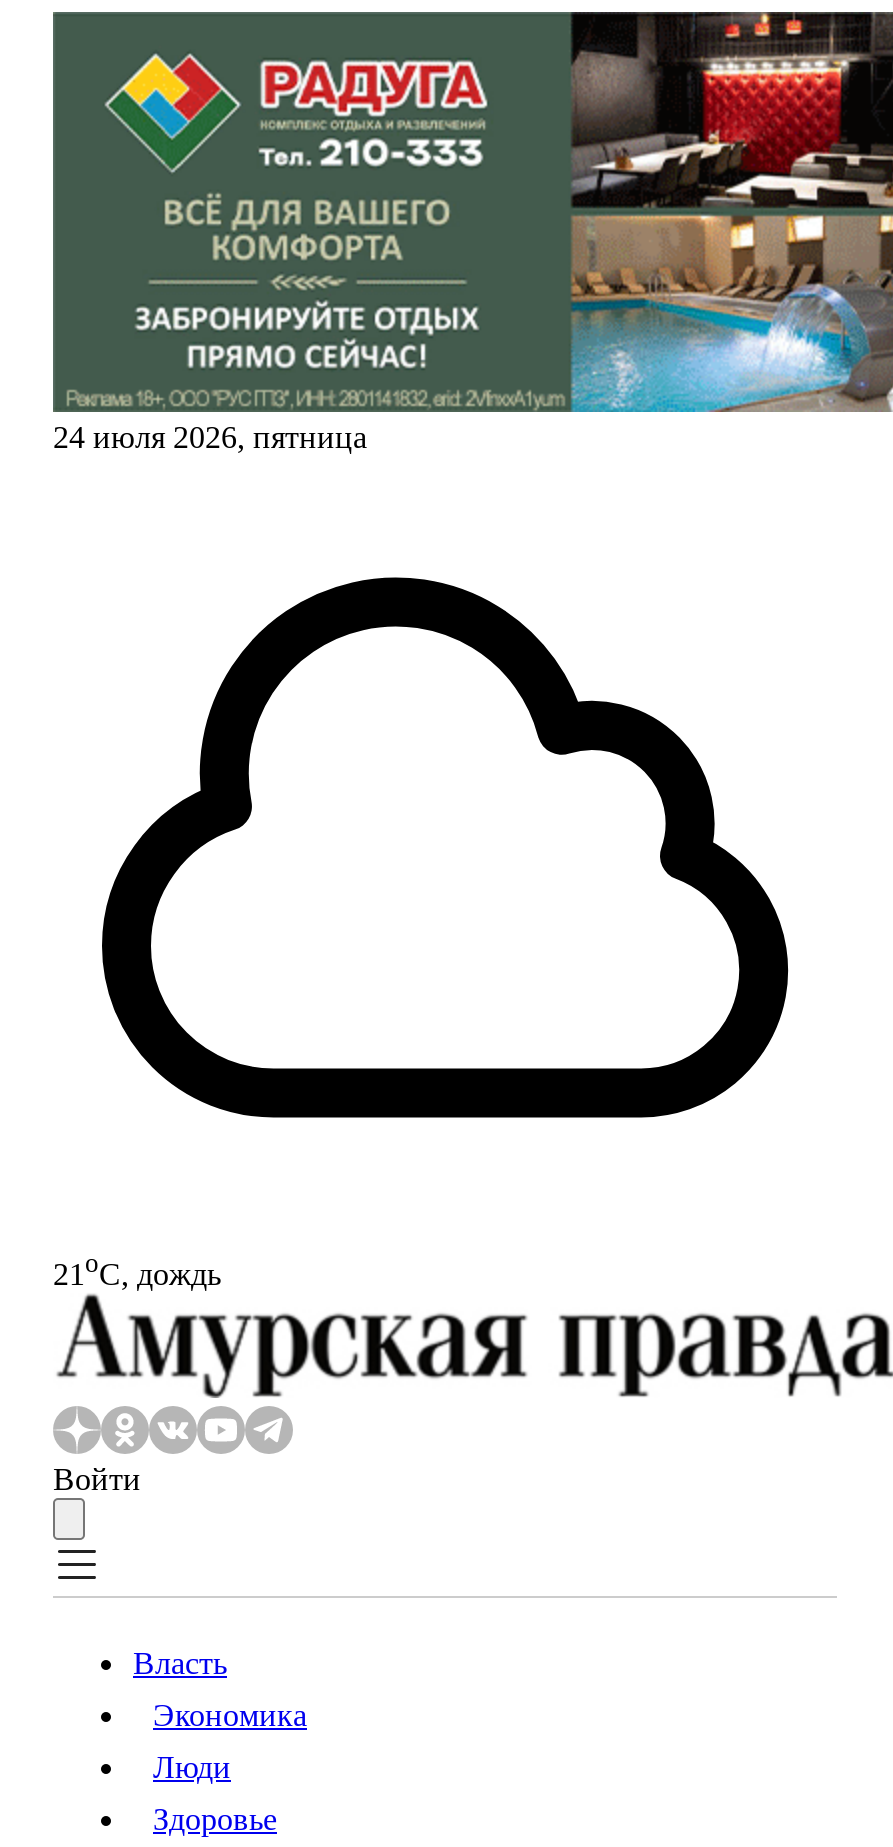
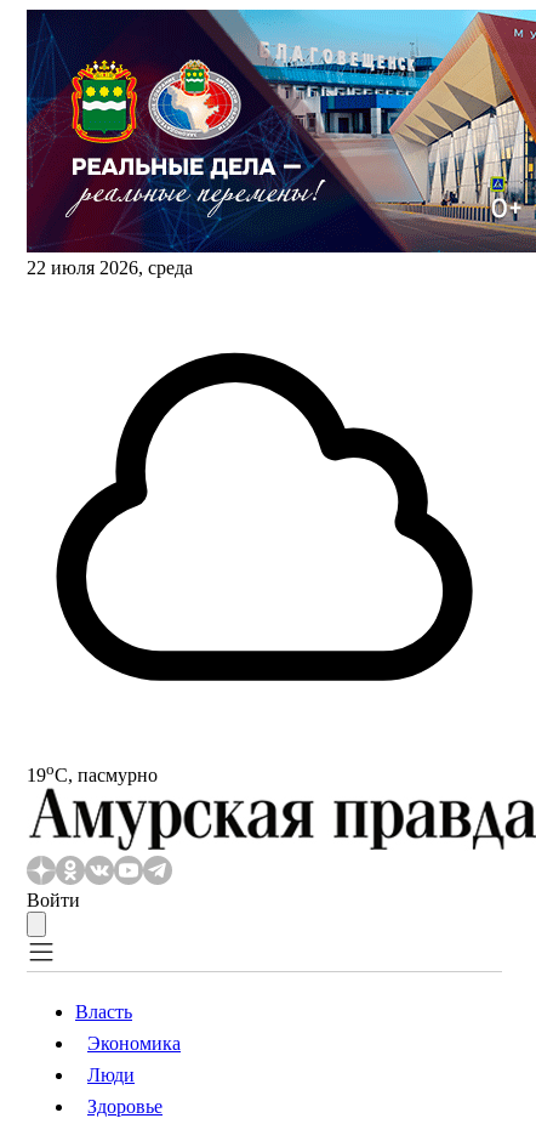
- [image]
- 24 июля 2026, пятница
+ [image]
+ 22 июля 2026, среда

- 21oС, дождь
+ 19oС, пасмурно
